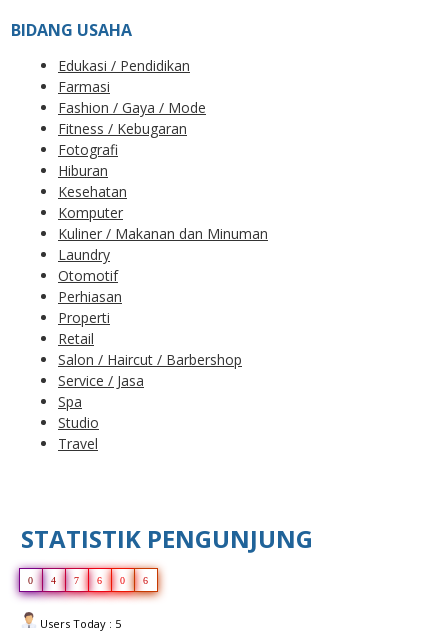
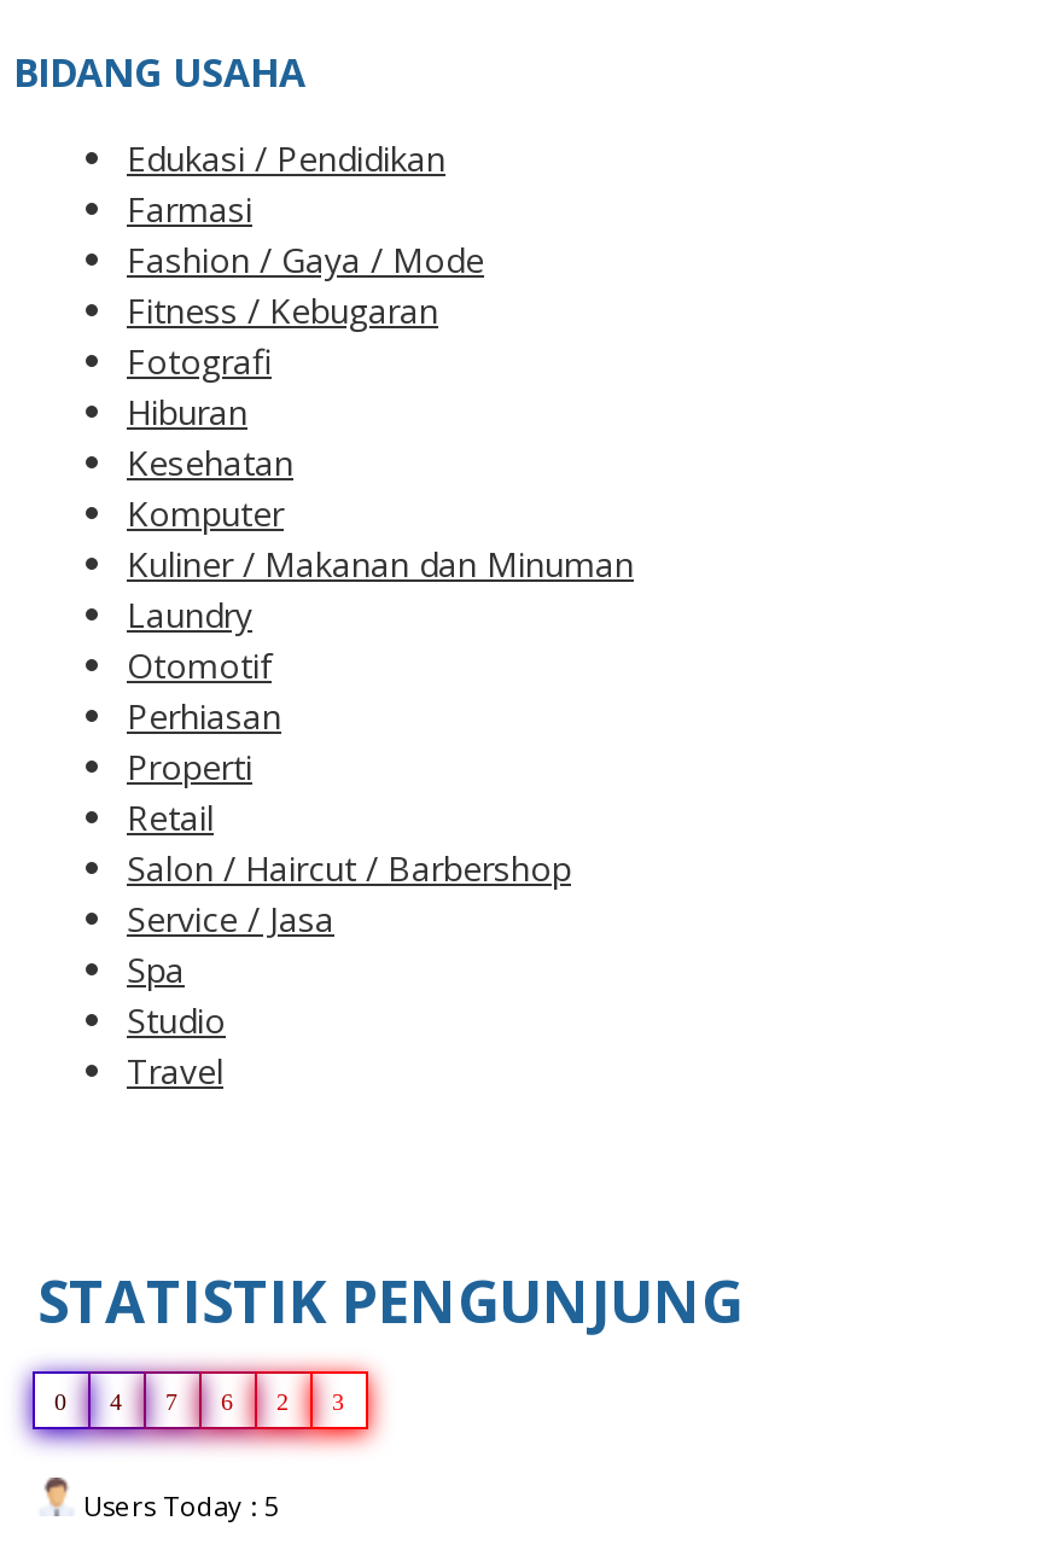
- 0
+ 2

- 6
+ 3
